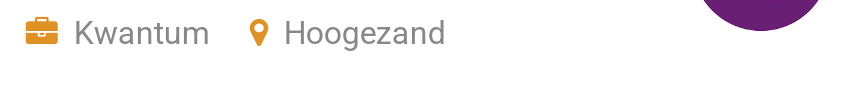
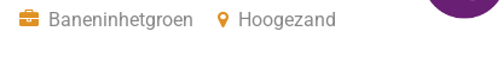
- Kwantum
+ Baneninhetgroen
